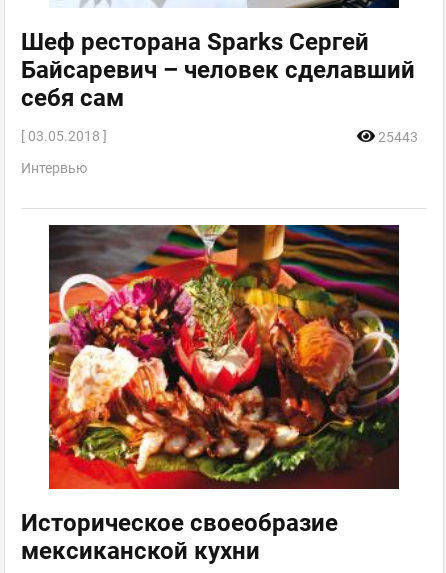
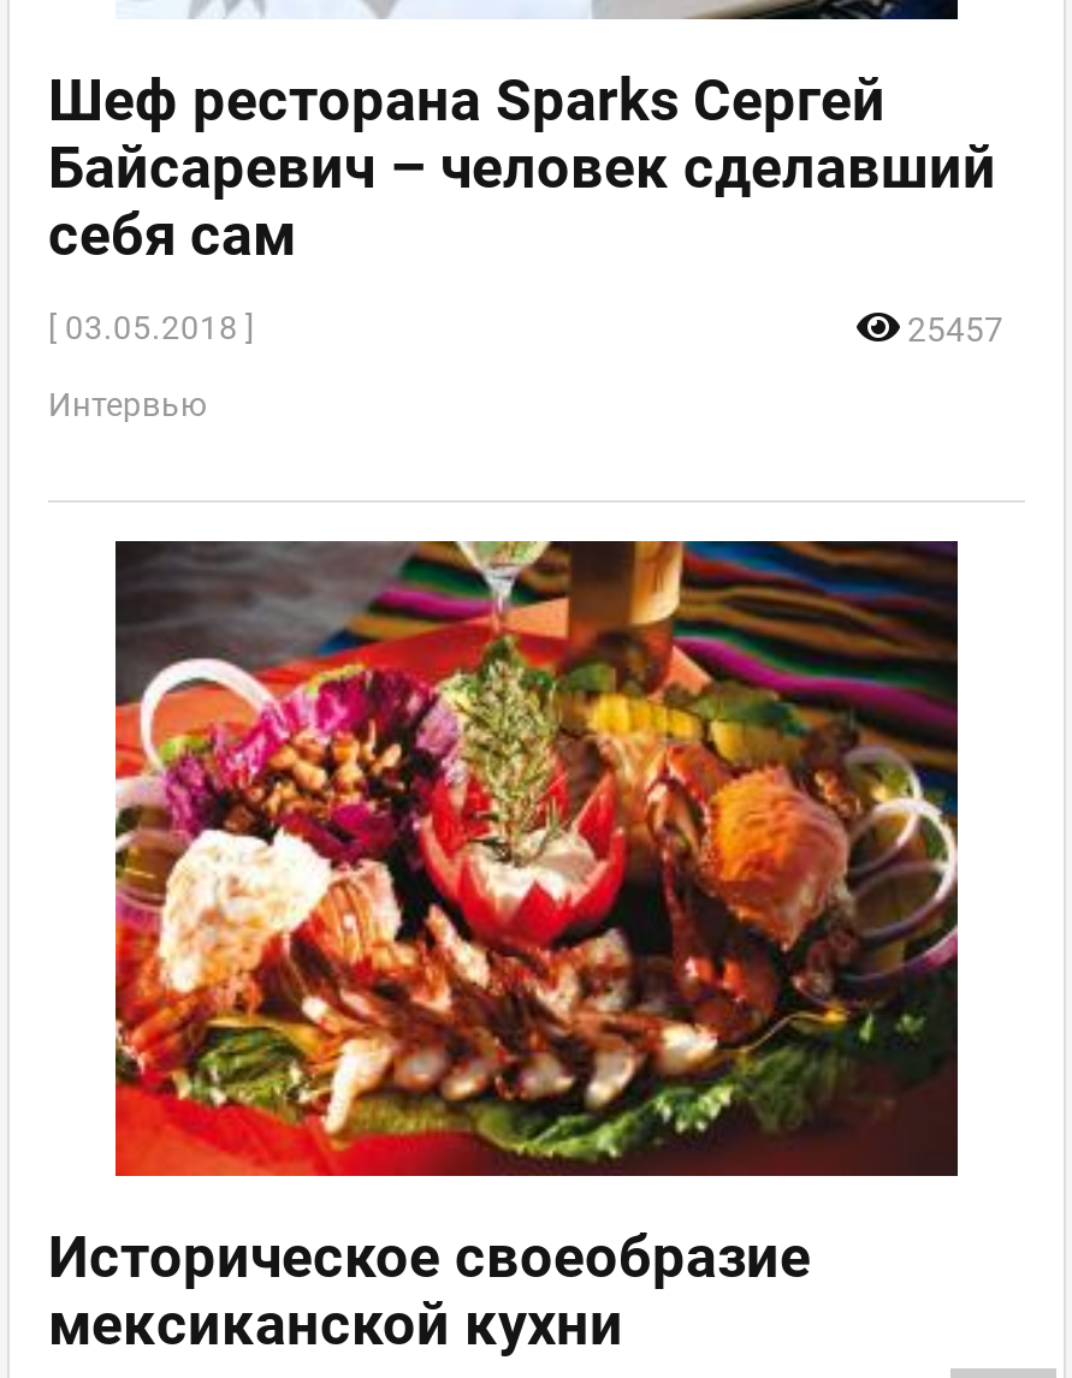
- 25443
+ 25457
